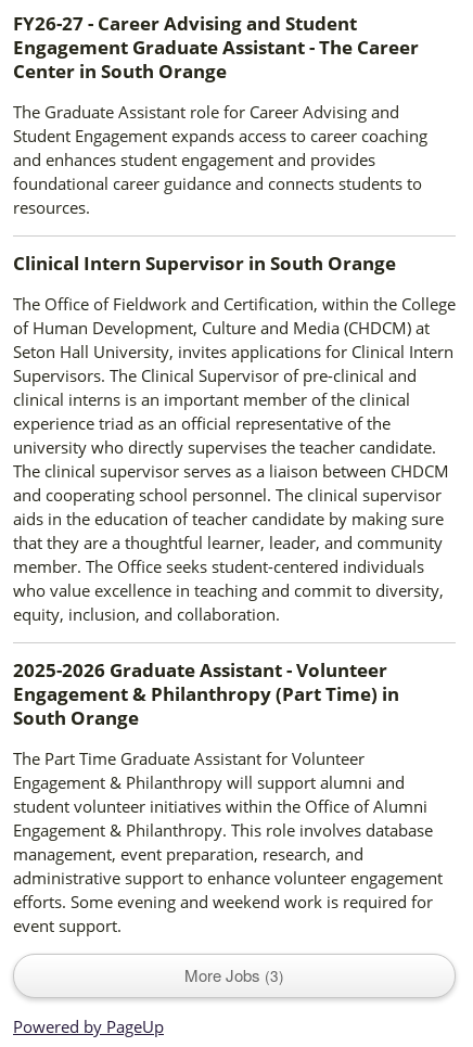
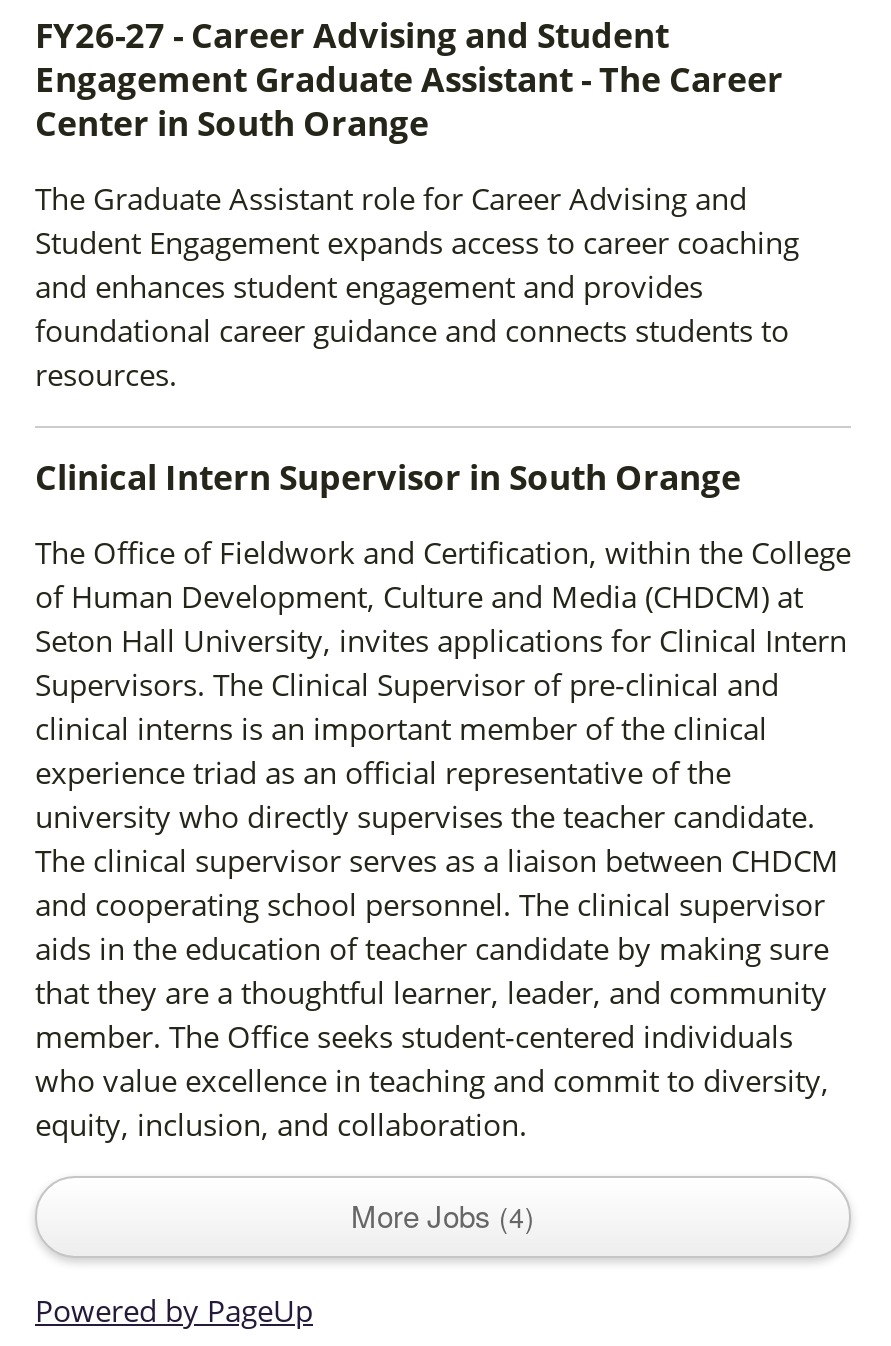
- 2025-2026 Graduate Assistant - Volunteer
- Engagement & Philanthropy (Part Time) in
- South Orange
- The Part Time Graduate Assistant for Volunteer
- Engagement & Philanthropy will support alumni and
- student volunteer initiatives within the Office of Alumni
- Engagement & Philanthropy. This role involves database
- management, event preparation, research, and
- administrative support to enhance volunteer engagement
- efforts. Some evening and weekend work is required for
- event support.
- More Jobs 3
+ More Jobs 4
